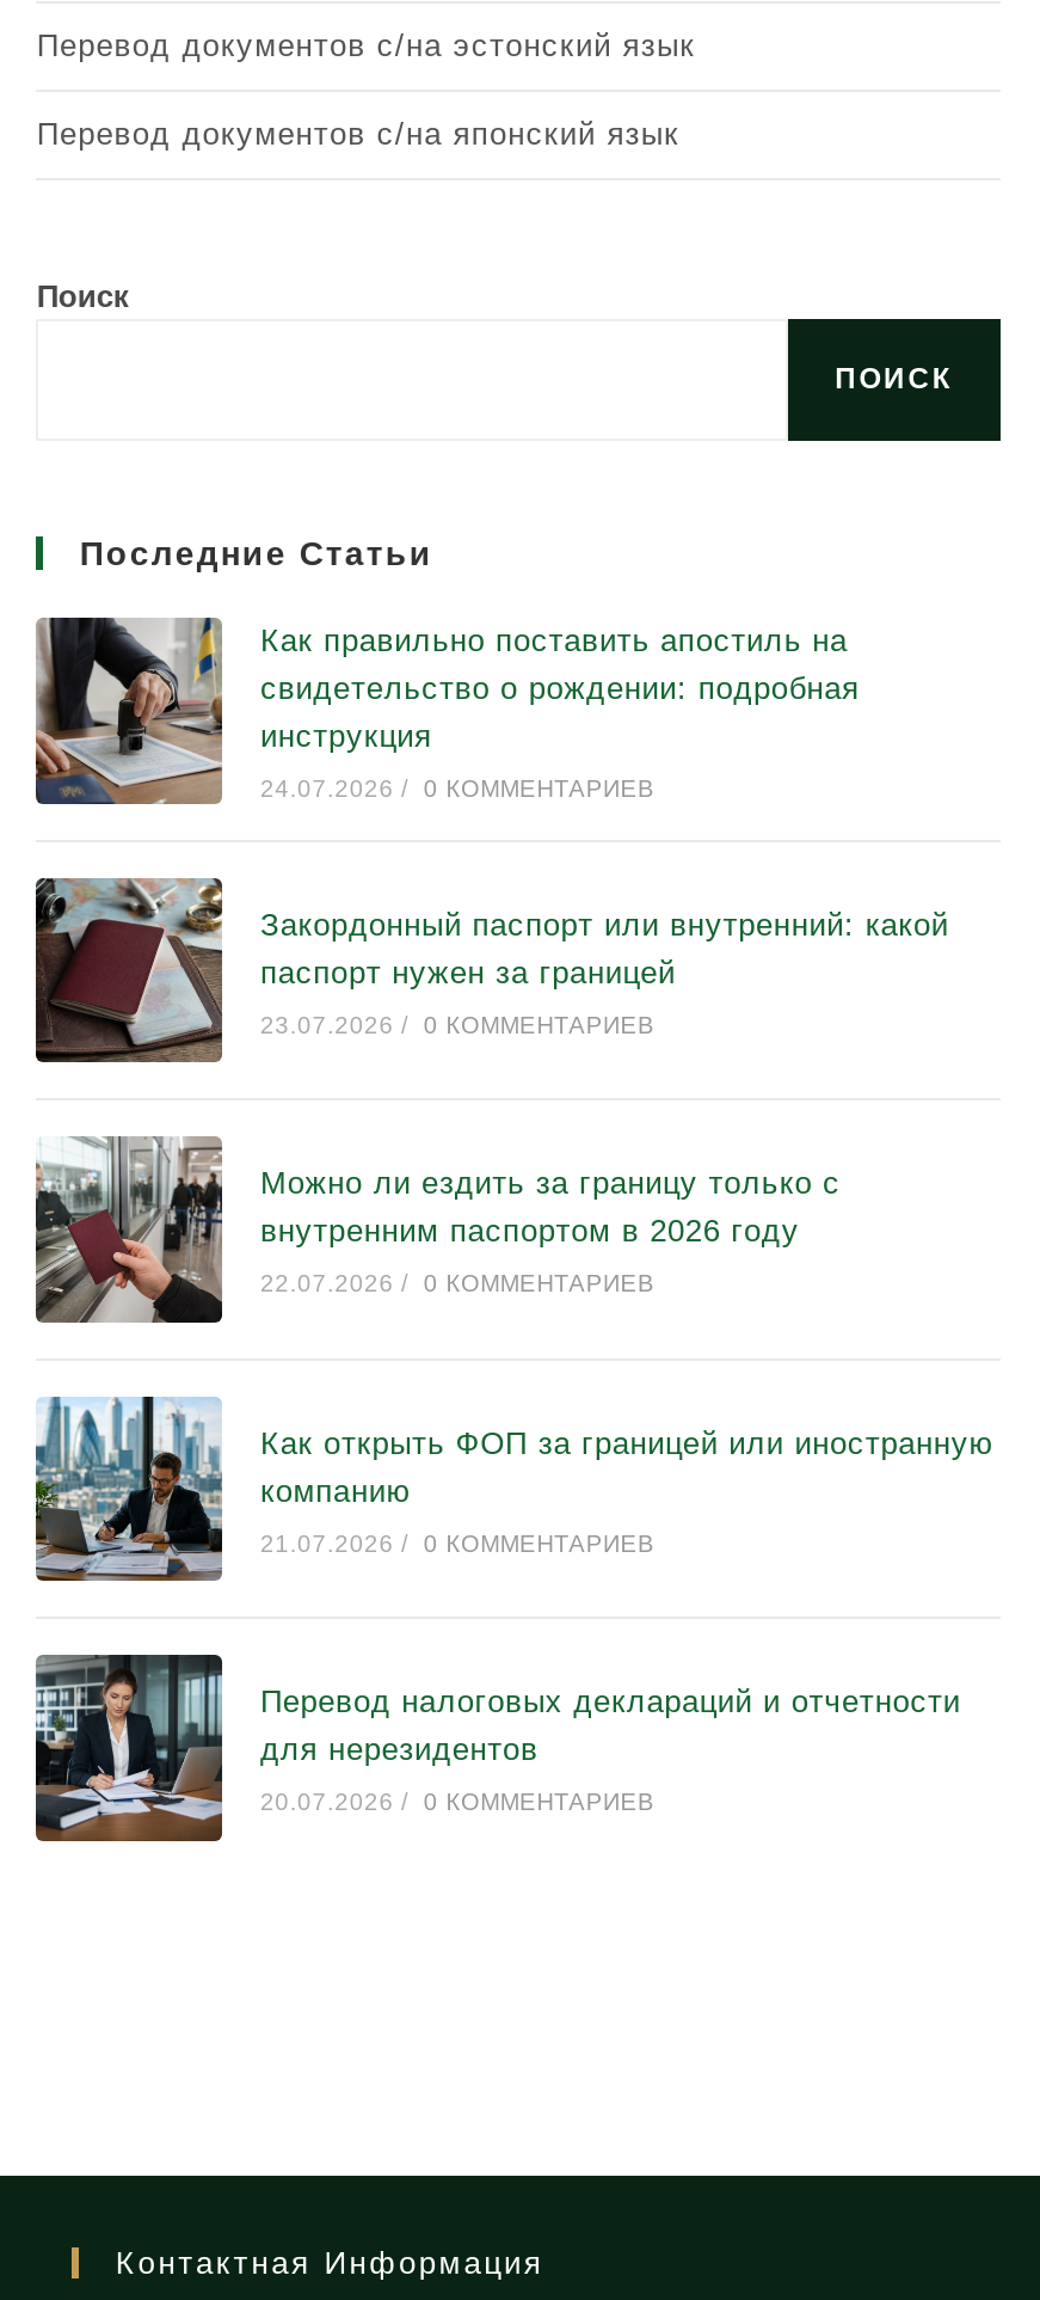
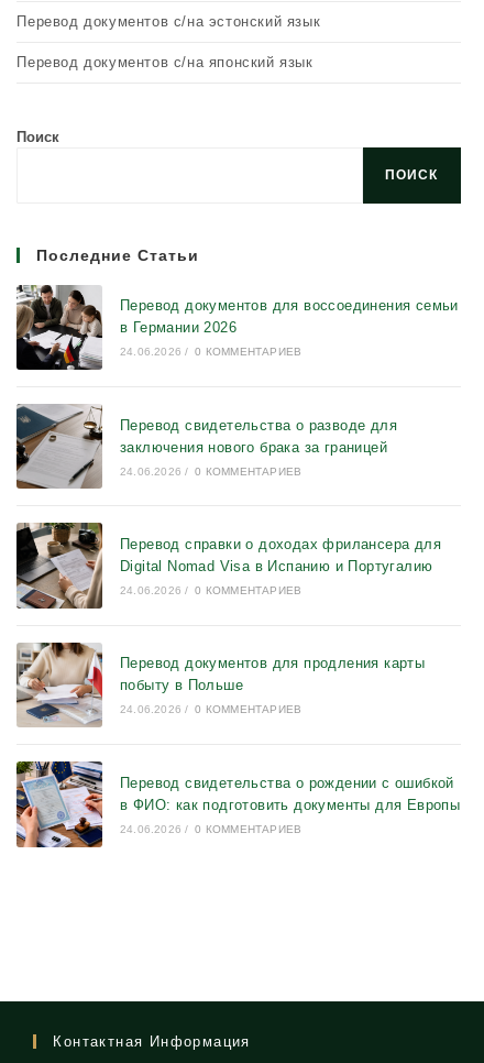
- [image]
- Как правильно поставить апостиль на
- свидетельство о рождении: подробная
- инструкция
+ [image]
+ Перевод документов для воссоединения семьи
+ в Германии 2026

- 24.07.2026 / 0 КОММЕНТАРИЕВ
+ 24.06.2026 / 0 КОММЕНТАРИЕВ

- [image]
- Закордонный паспорт или внутренний: какой
- паспорт нужен за границей
+ [image]
+ Перевод свидетельства о разводе для
+ заключения нового брака за границей

- 23.07.2026 / 0 КОММЕНТАРИЕВ
+ 24.06.2026 / 0 КОММЕНТАРИЕВ

- [image]
- Можно ли ездить за границу только с
- внутренним паспортом в 2026 году
+ [image]
+ Перевод справки о доходах фрилансера для
+ Digital Nomad Visa в Испанию и Португалию

- 22.07.2026 / 0 КОММЕНТАРИЕВ
+ 24.06.2026 / 0 КОММЕНТАРИЕВ

- [image]
- Как открыть ФОП за границей или иностранную
- компанию
+ [image]
+ Перевод документов для продления карты
+ побыту в Польше

- 21.07.2026 / 0 КОММЕНТАРИЕВ
+ 24.06.2026 / 0 КОММЕНТАРИЕВ

- [image]
- Перевод налоговых деклараций и отчетности
- для нерезидентов
+ [image]
+ Перевод свидетельства о рождении с ошибкой
+ в ФИО: как подготовить документы для Европы

- 20.07.2026 / 0 КОММЕНТАРИЕВ
+ 24.06.2026 / 0 КОММЕНТАРИЕВ
